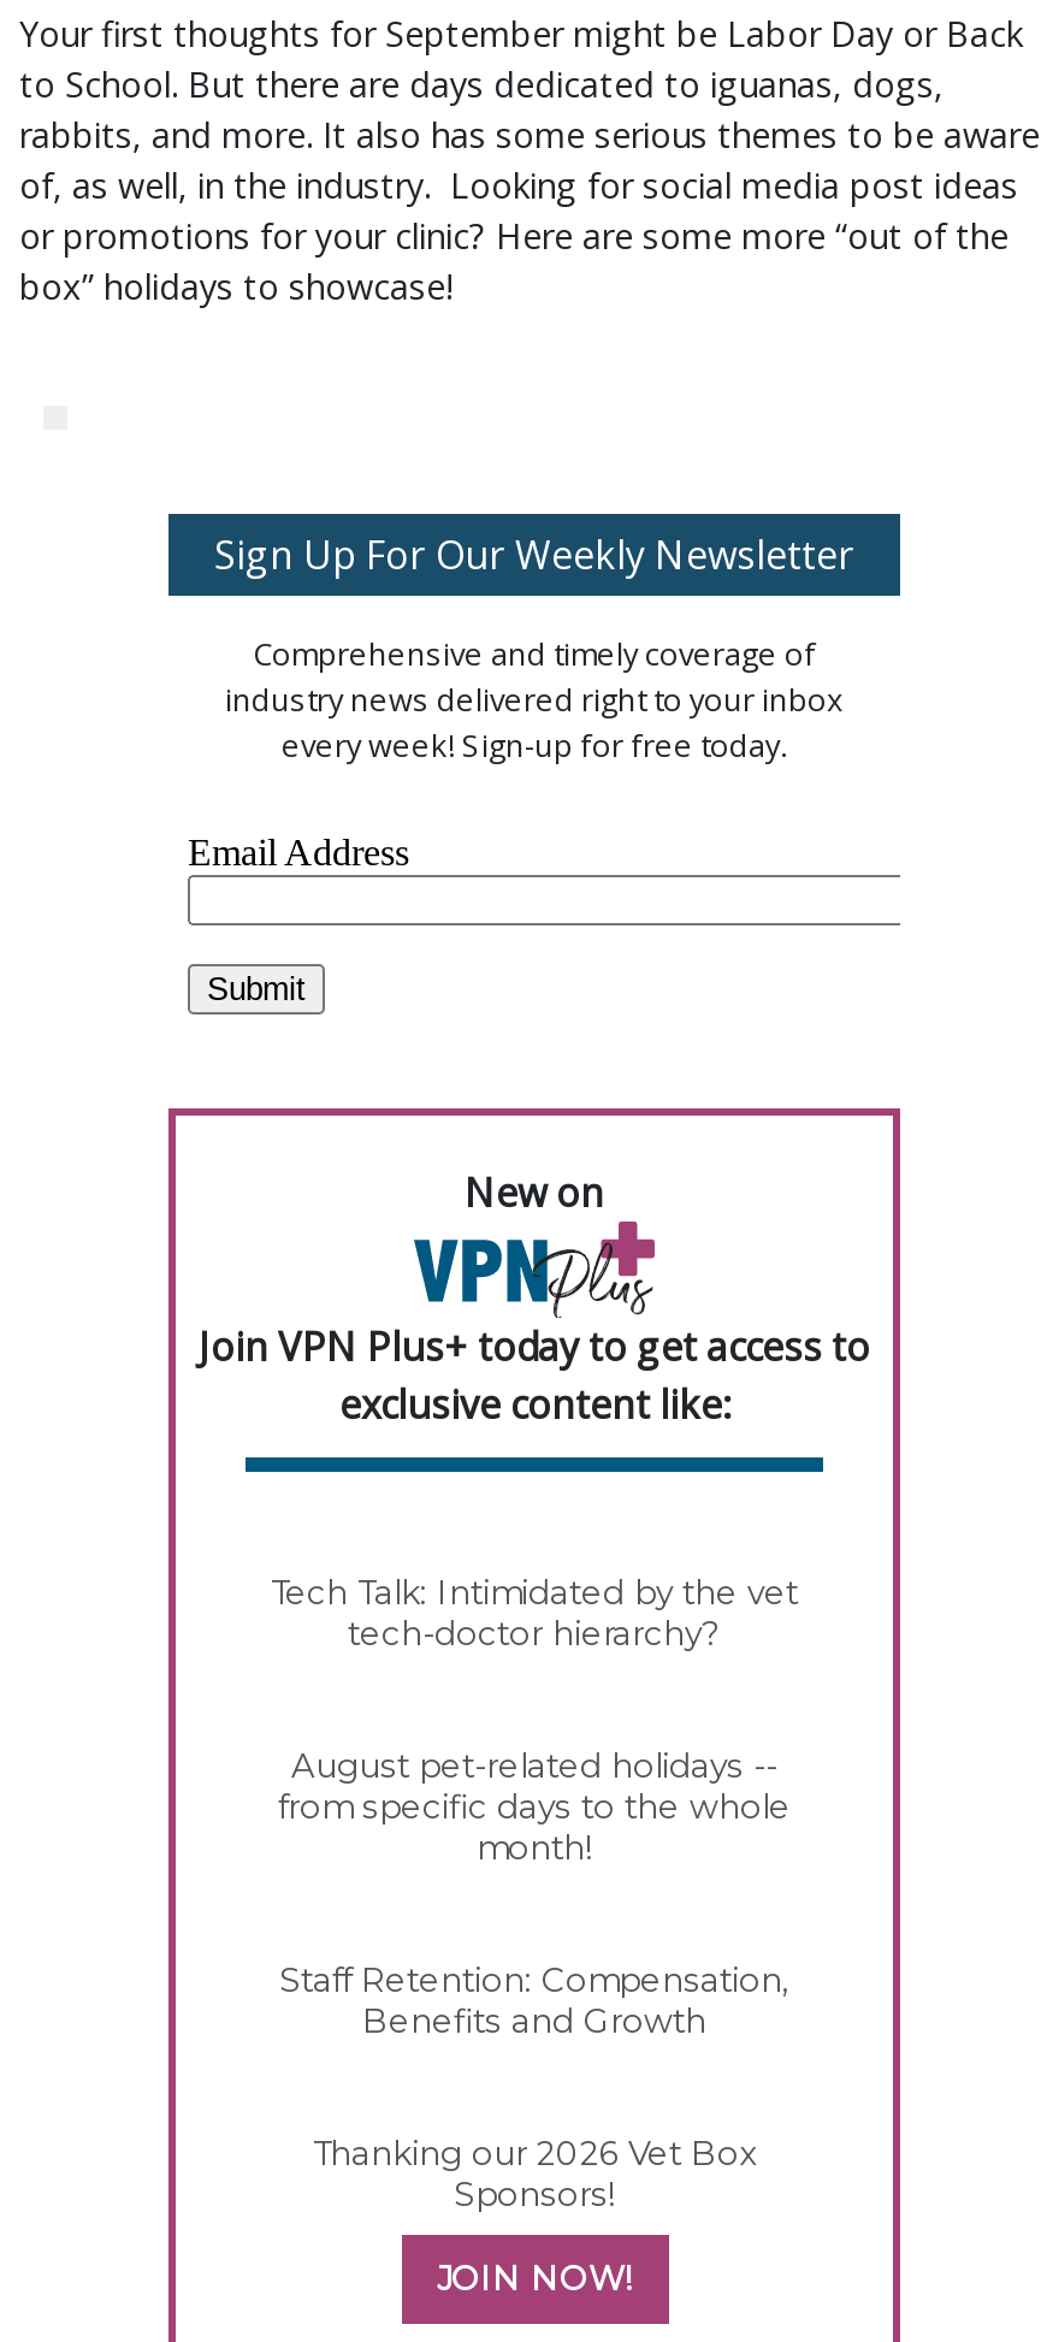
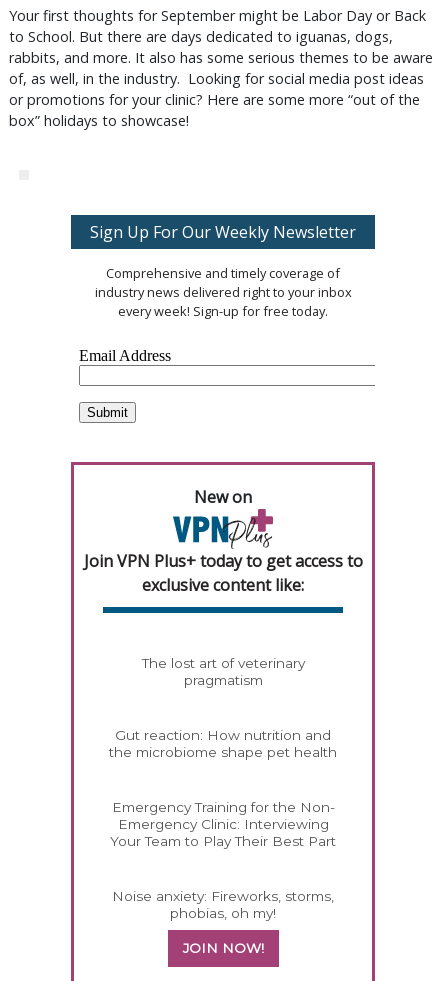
- Tech Talk: Intimidated by the vet
- tech-doctor hierarchy?
+ The lost art of veterinary
+ pragmatism

- August pet-related holidays --
- from specific days to the whole
- month!
+ Gut reaction: How nutrition and
+ the microbiome shape pet health

- Staff Retention: Compensation,
- Benefits and Growth
+ Emergency Training for the Non-
+ Emergency Clinic: Interviewing
+ Your Team to Play Their Best Part

- Thanking our 2026 Vet Box
- Sponsors!
+ Noise anxiety: Fireworks, storms,
+ phobias, oh my!
